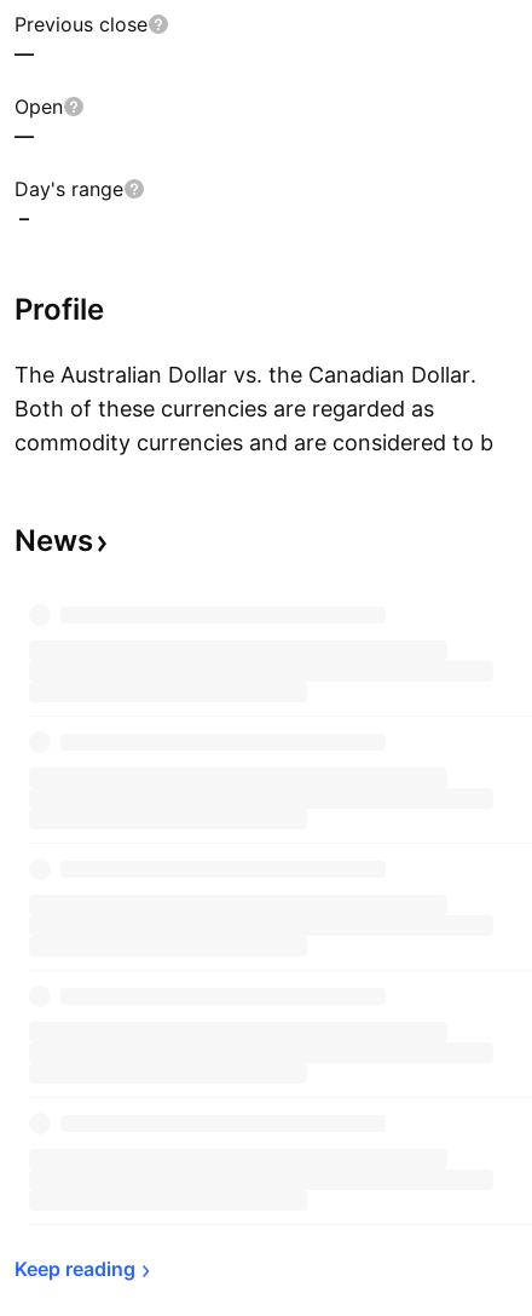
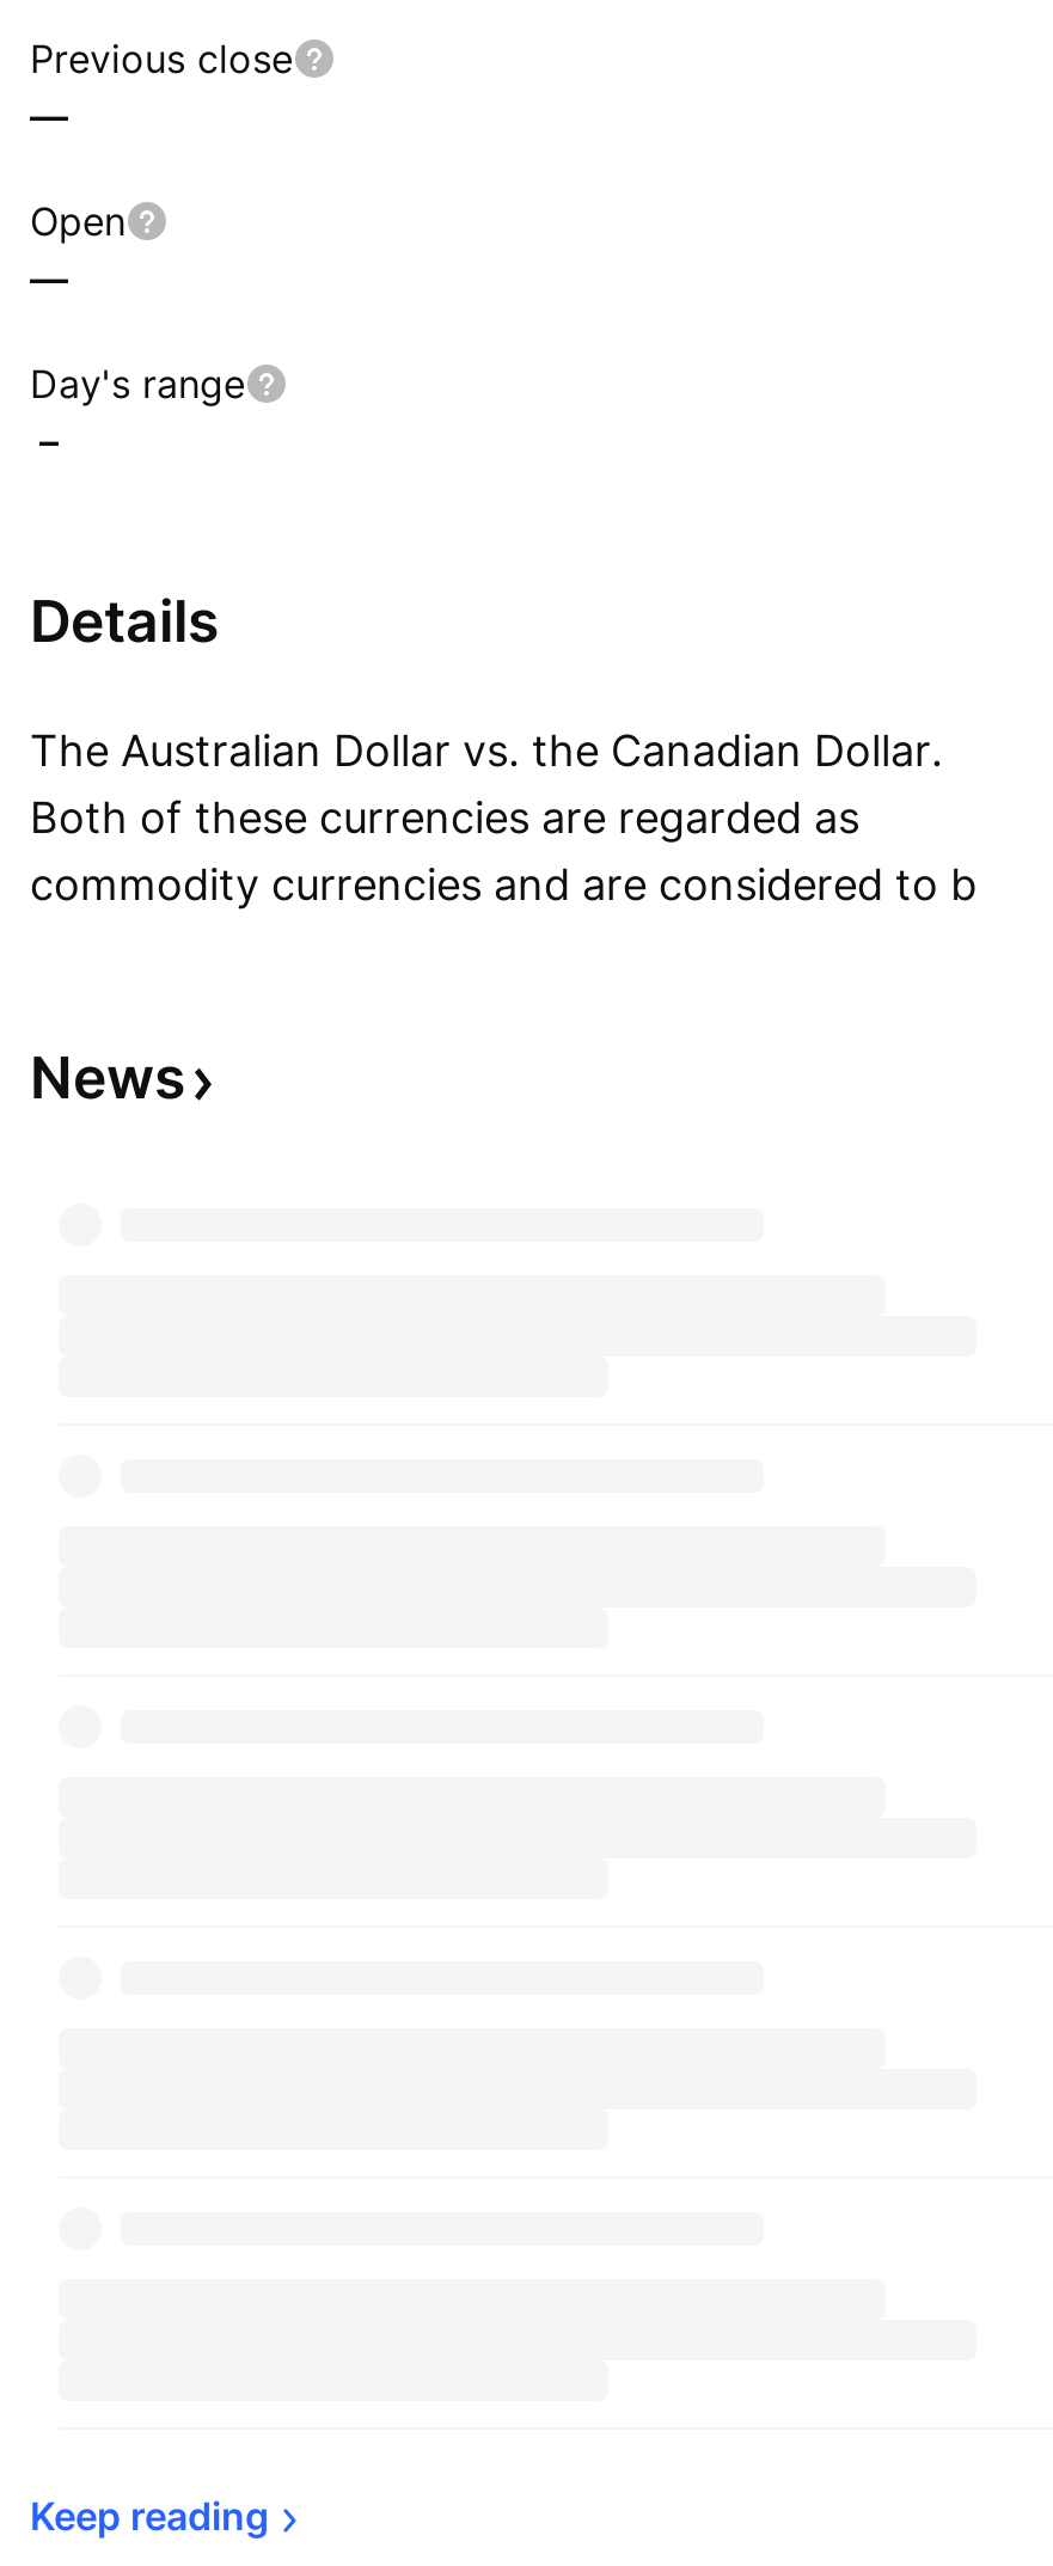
- Profile
+ Details
